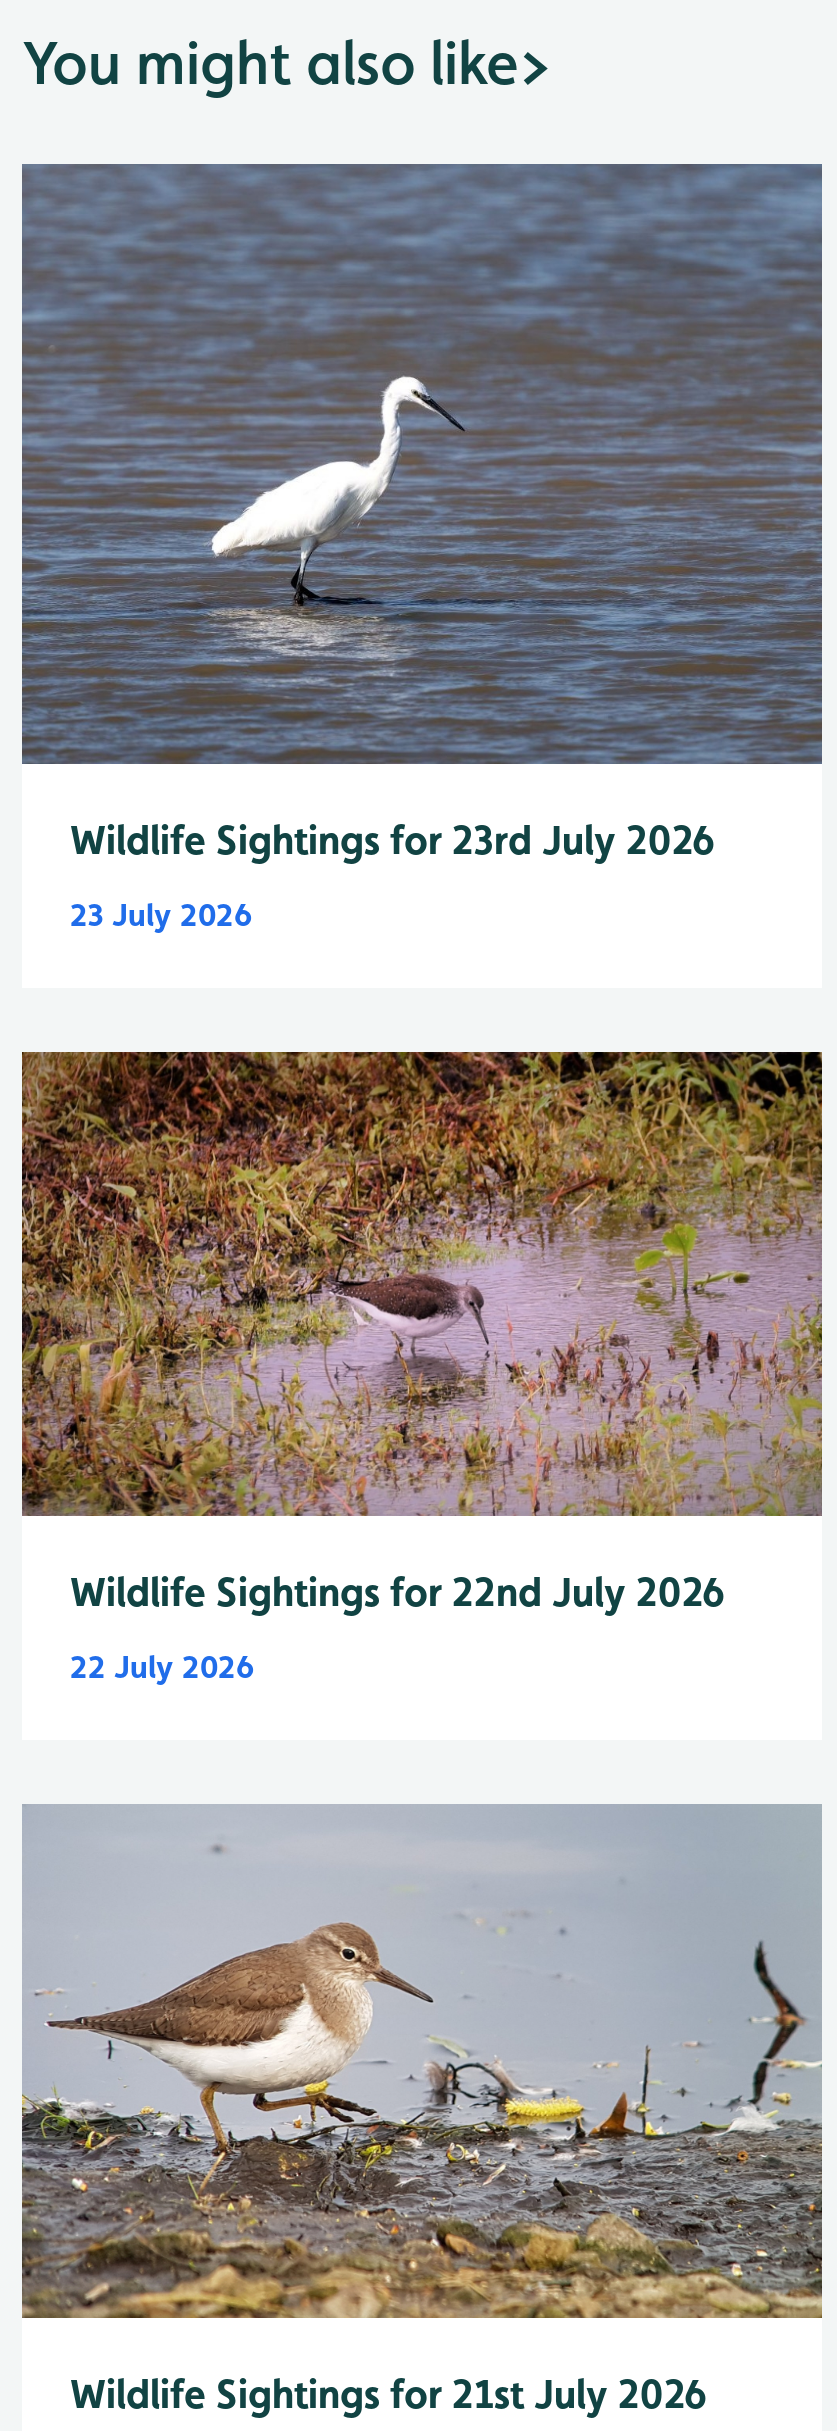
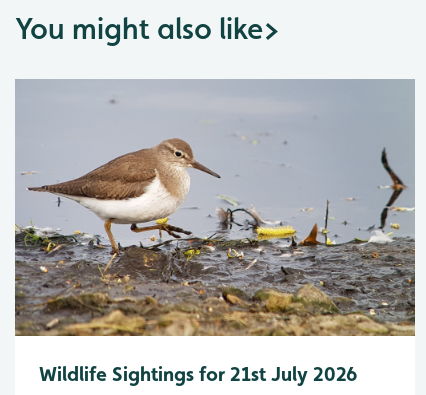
- [image]
- Wildlife Sightings for 23rd July 2026
- 23 July 2026

- [image]
- Wildlife Sightings for 22nd July 2026
- 22 July 2026
